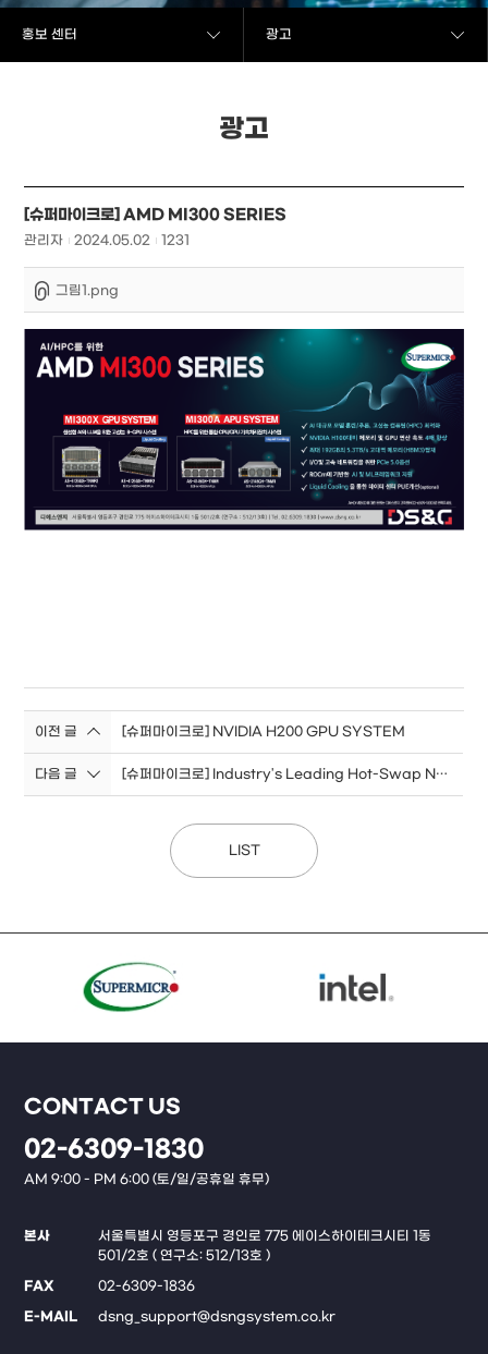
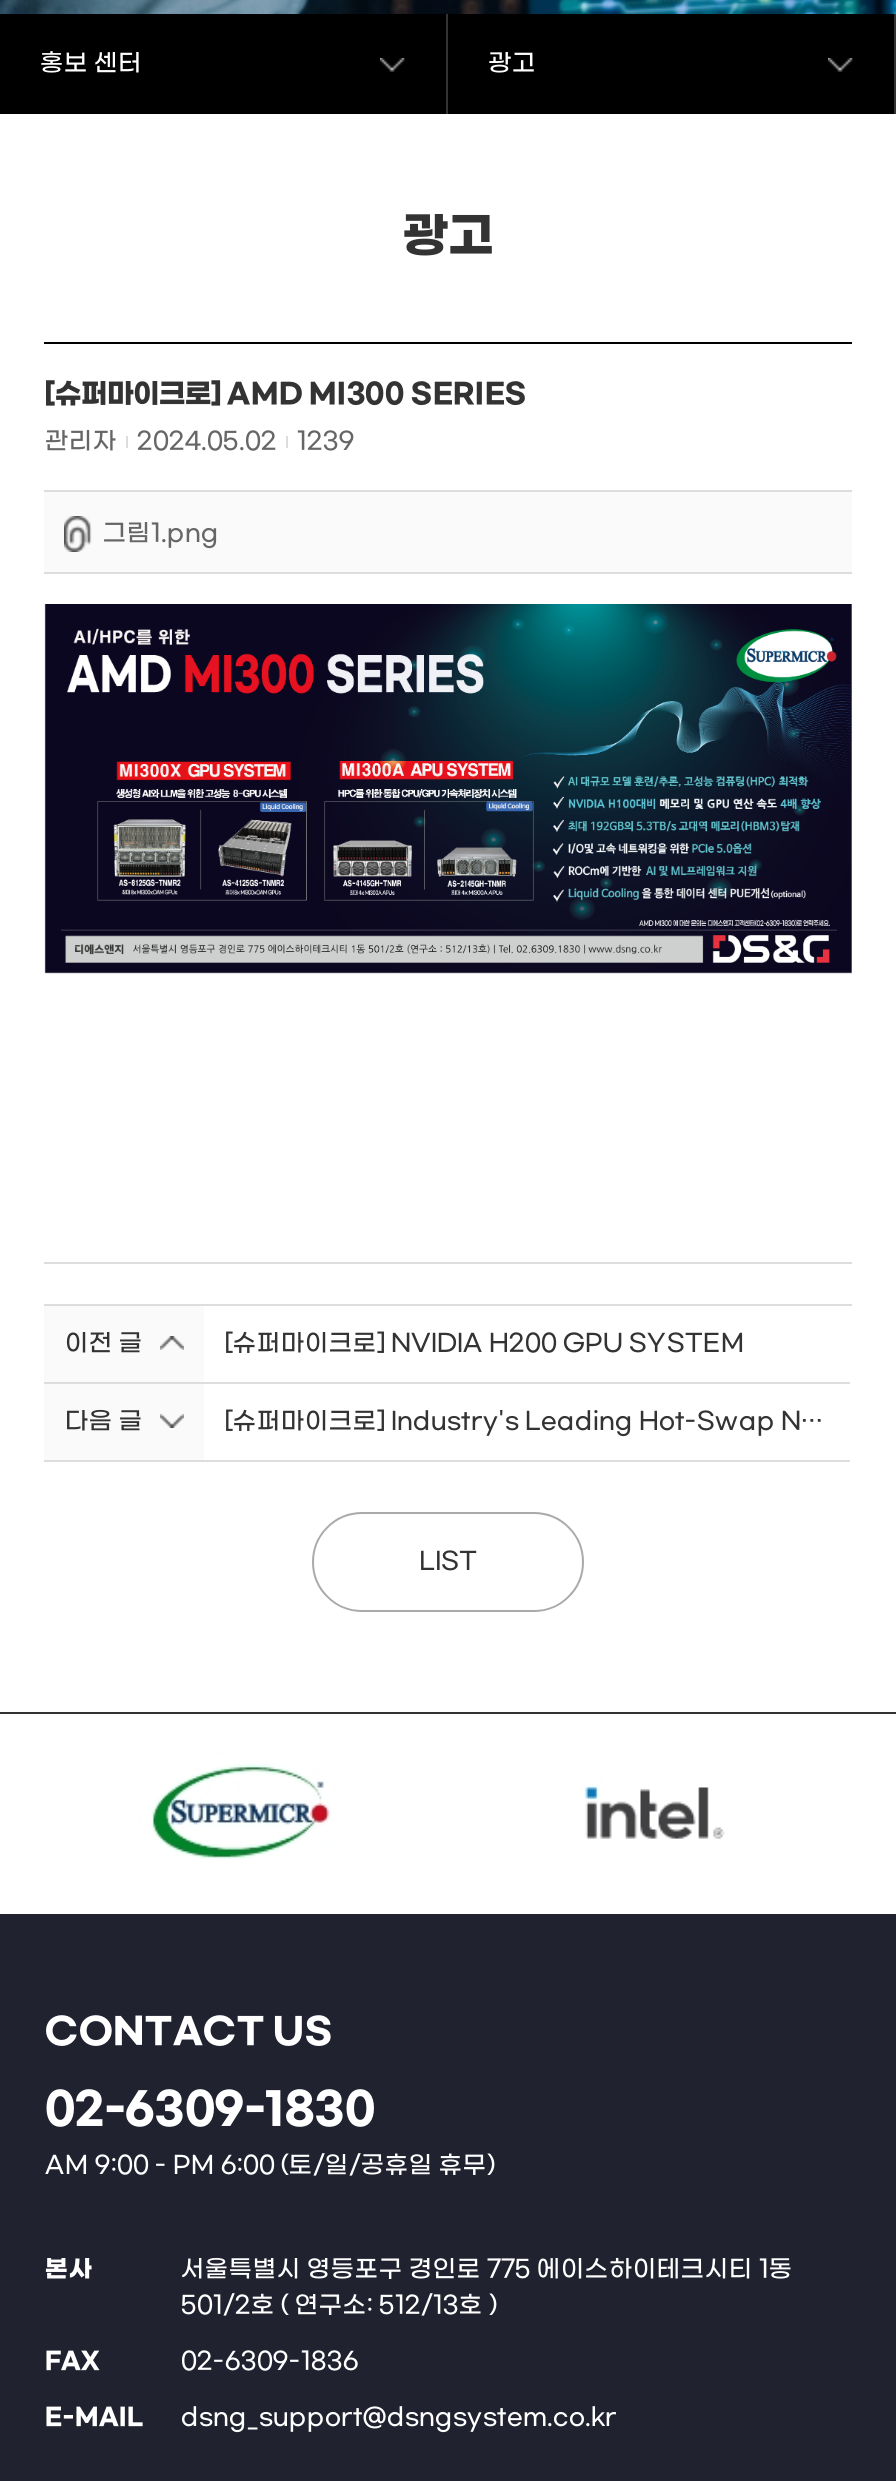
- 관리자 2024.05.02 1231
+ 관리자 2024.05.02 1239
